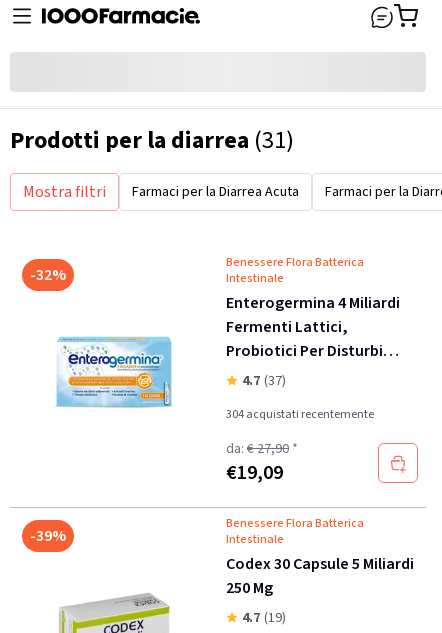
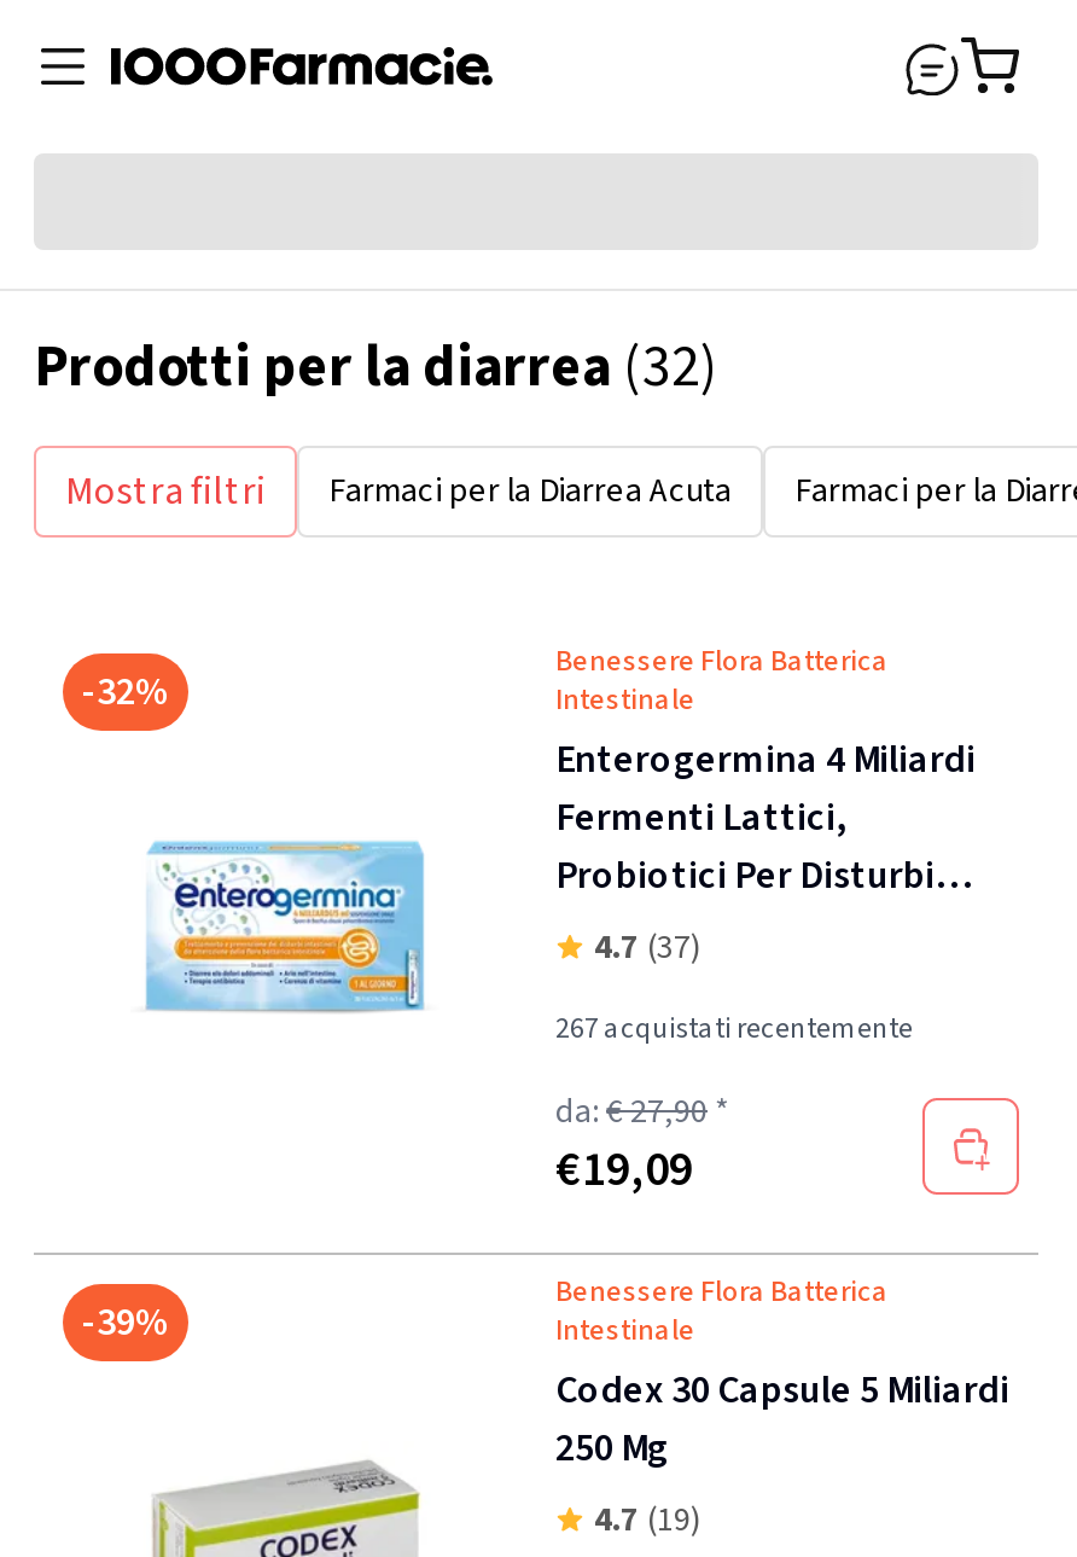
- Prodotti per la diarrea (31)
+ Prodotti per la diarrea (32)

- 304 acquistati recentemente
+ 267 acquistati recentemente
